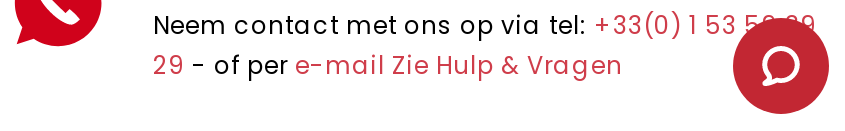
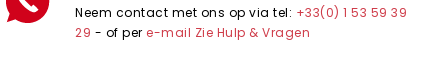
- [image]
